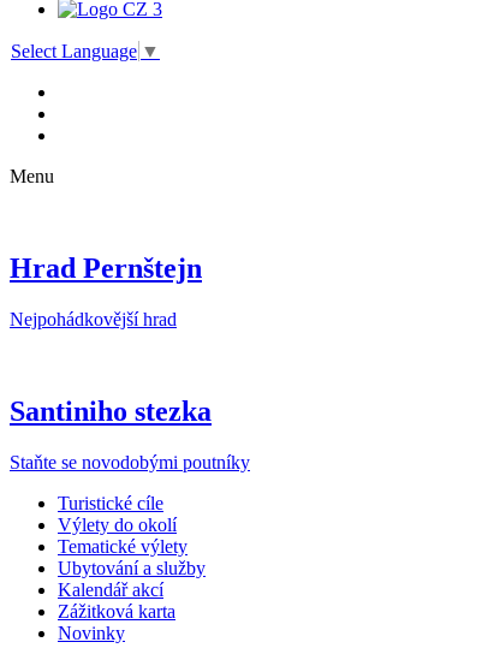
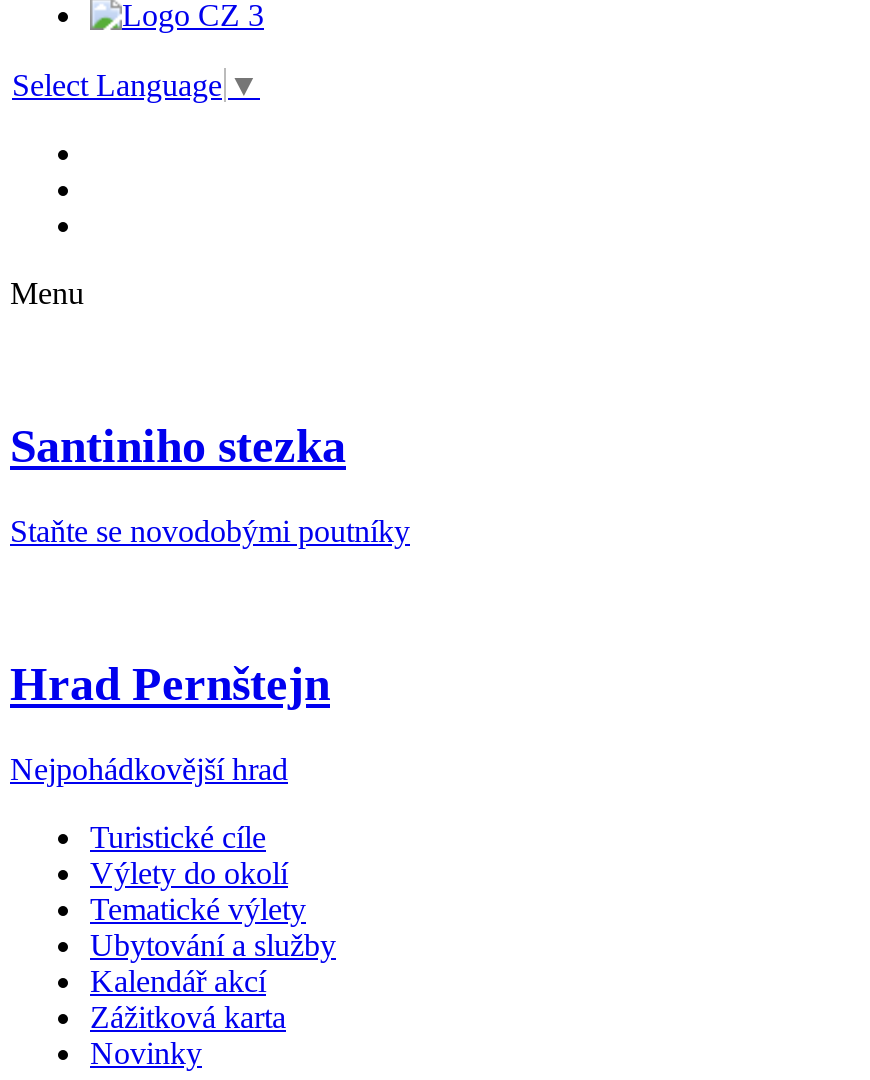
moved down: Hrad Pernštejn | Nejpohádkovější hrad

moved up: Santiniho stezka | Staňte se novodobými poutníky
